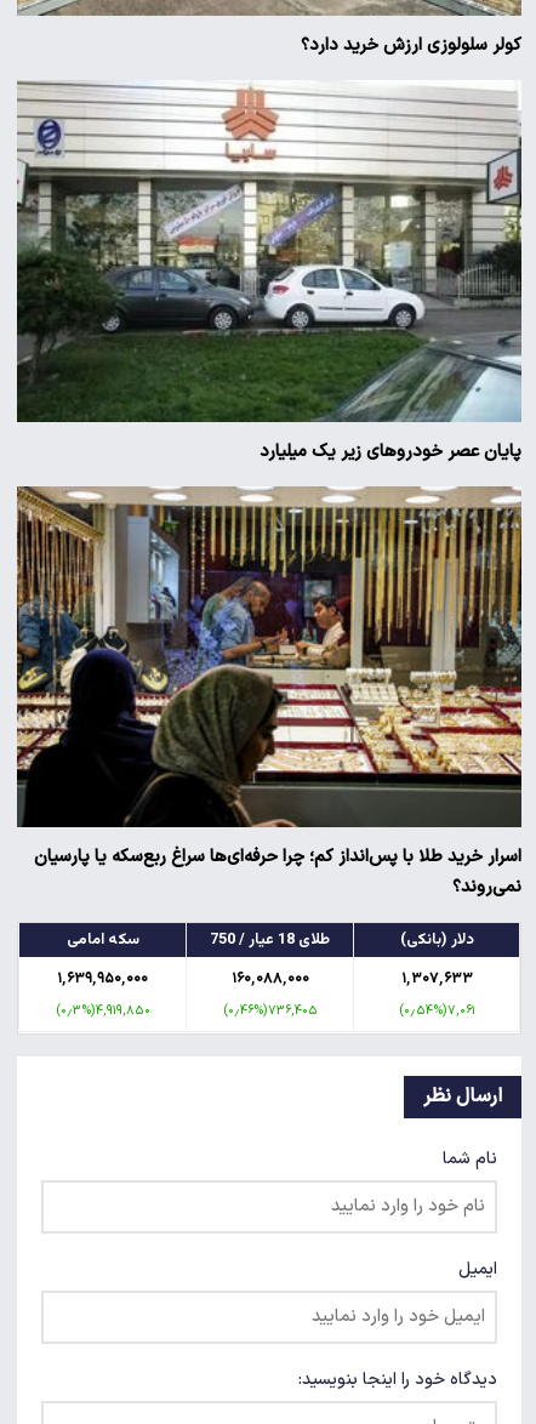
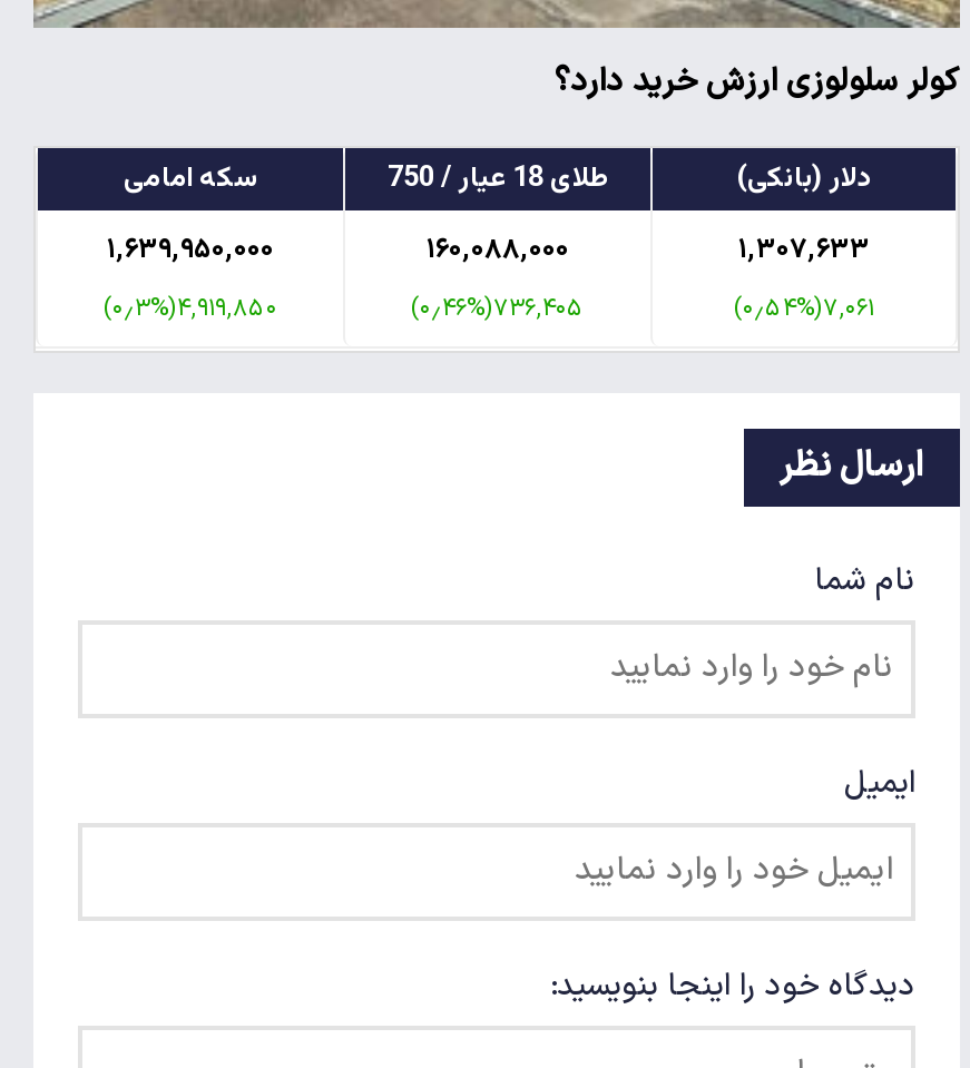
- [image]
- پایان عصر خودروهای زیر یک میلیارد

- [image]
- اسرار خرید طلا با پس‌انداز کم؛ چرا حرفه‌ای‌ها سراغ ربع‌سکه یا پارسیان
- نمی‌روند؟
